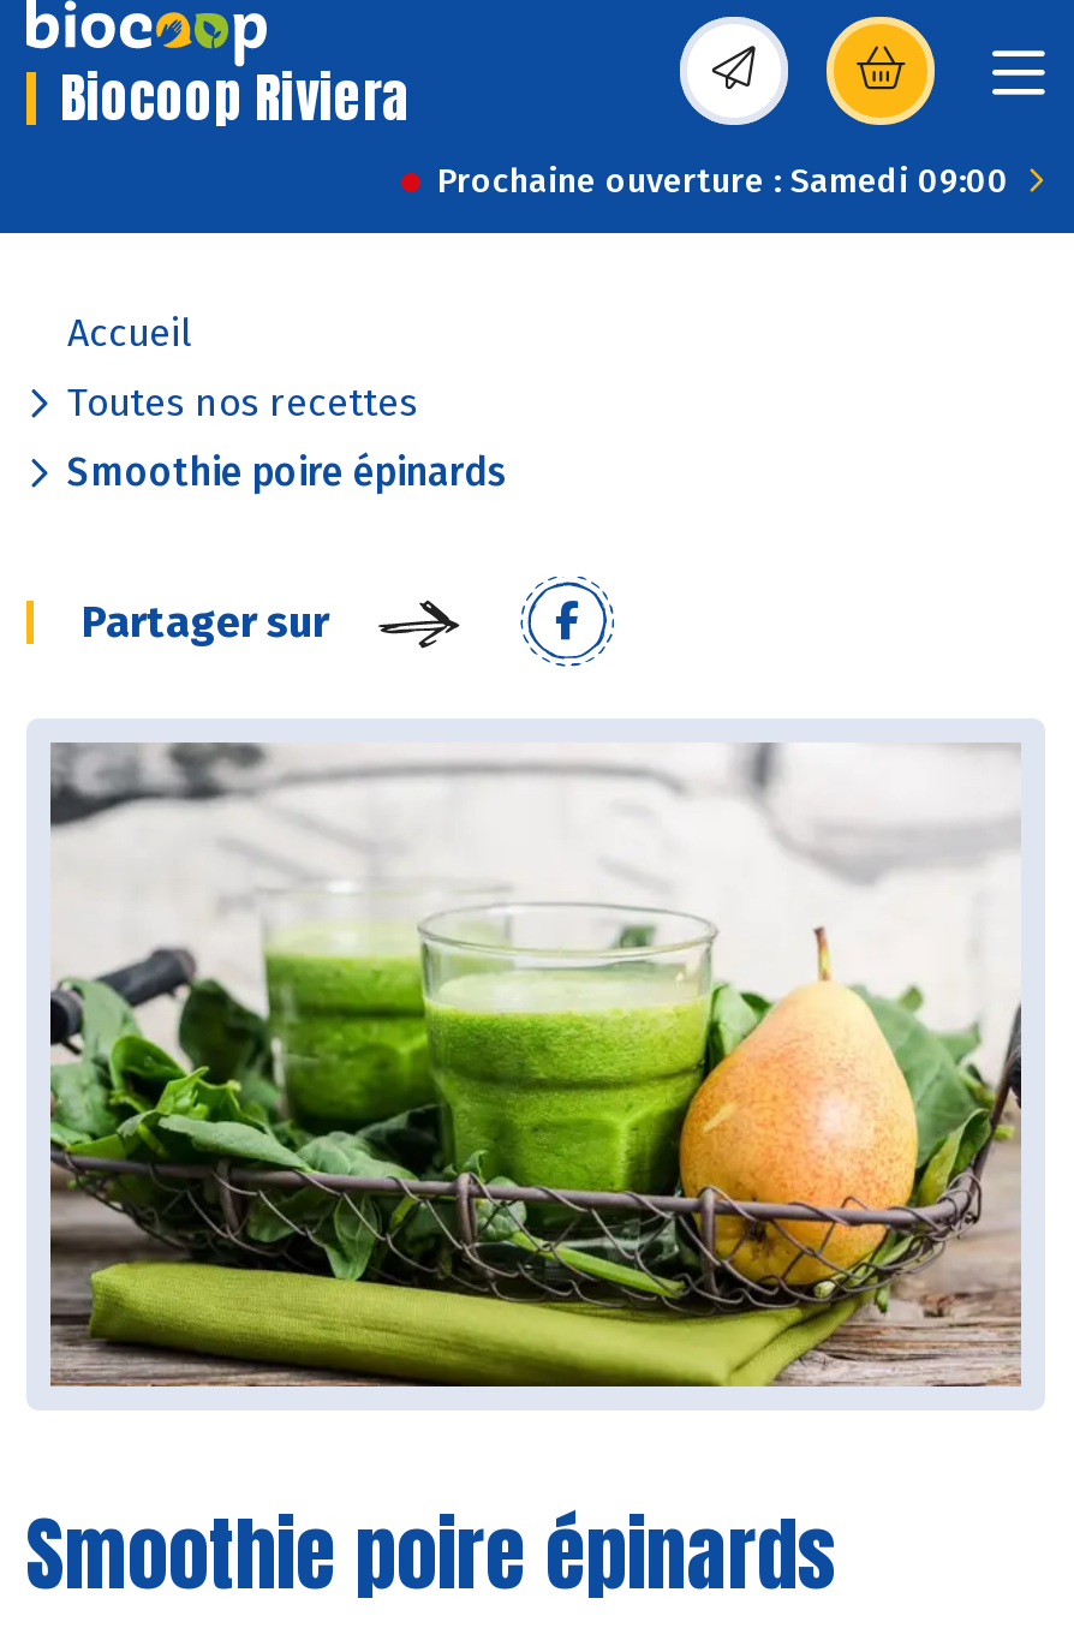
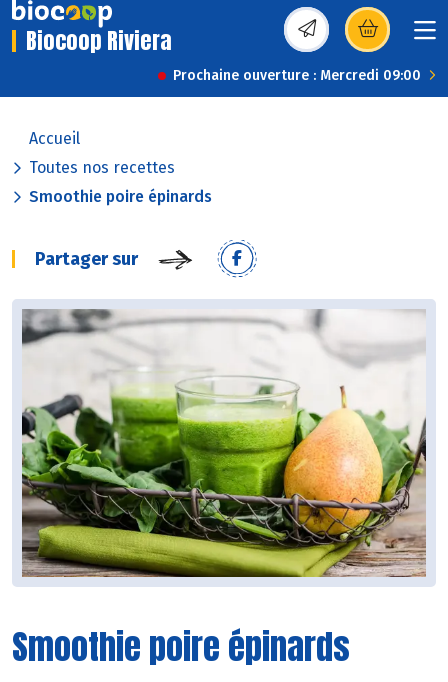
- Prochaine ouverture : Samedi 09:00
+ Prochaine ouverture : Mercredi 09:00
